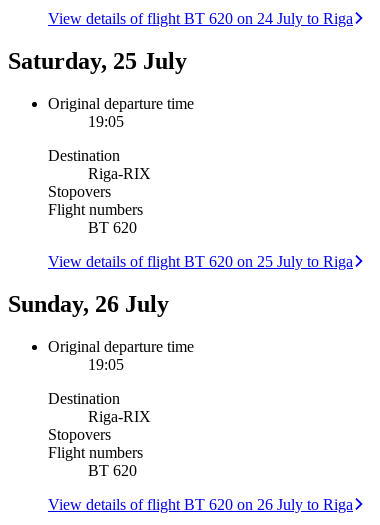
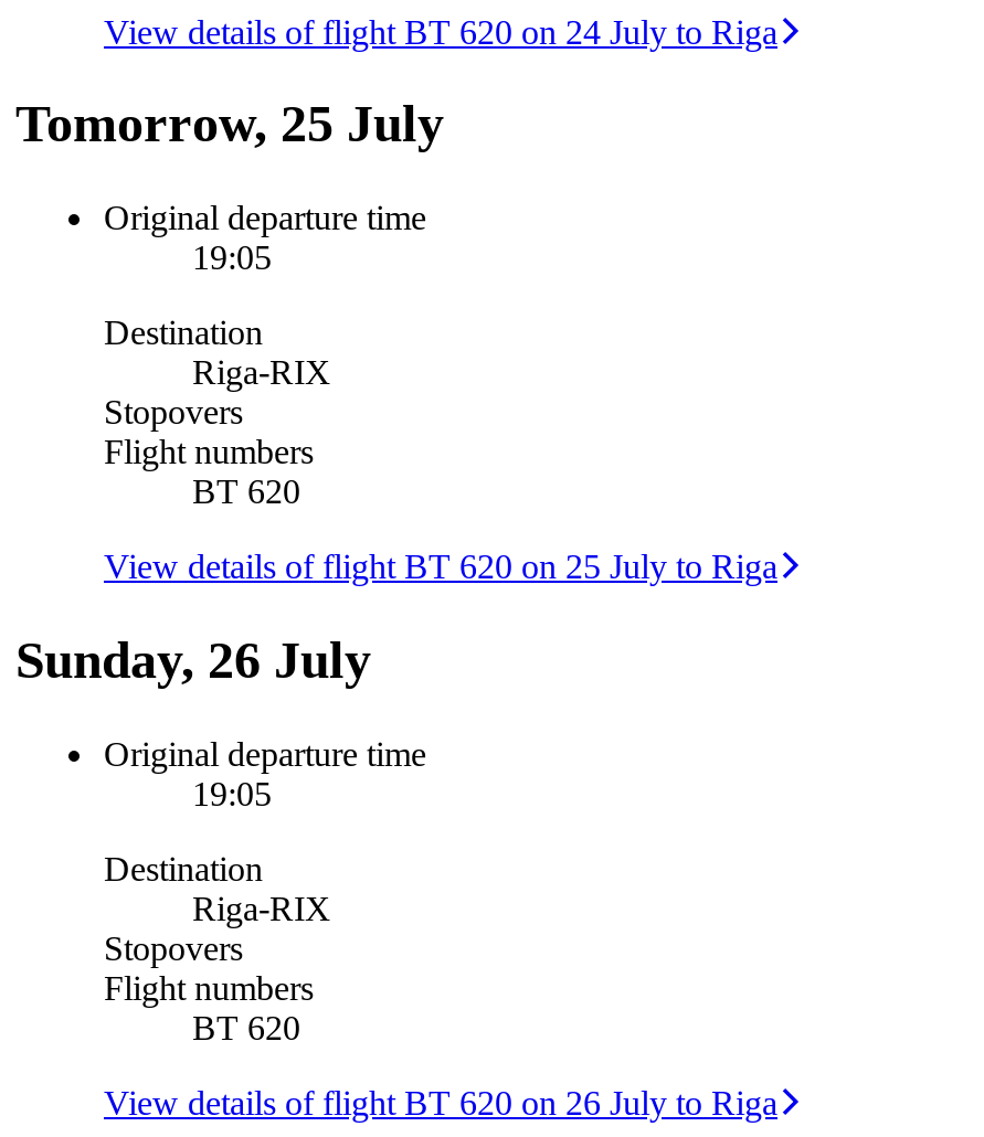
- Saturday, 25 July
+ Tomorrow, 25 July
